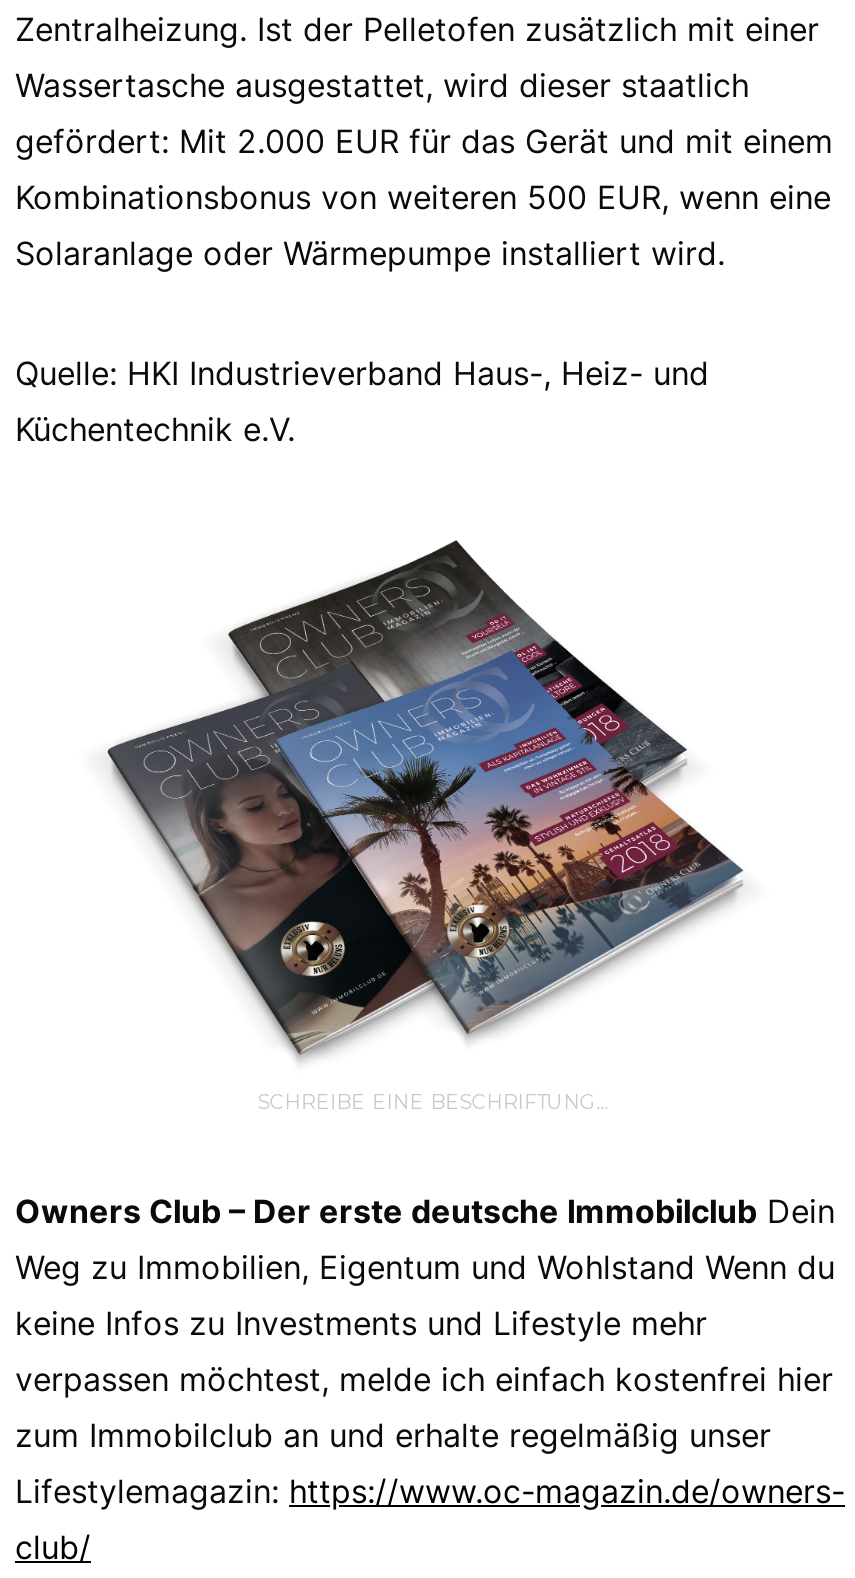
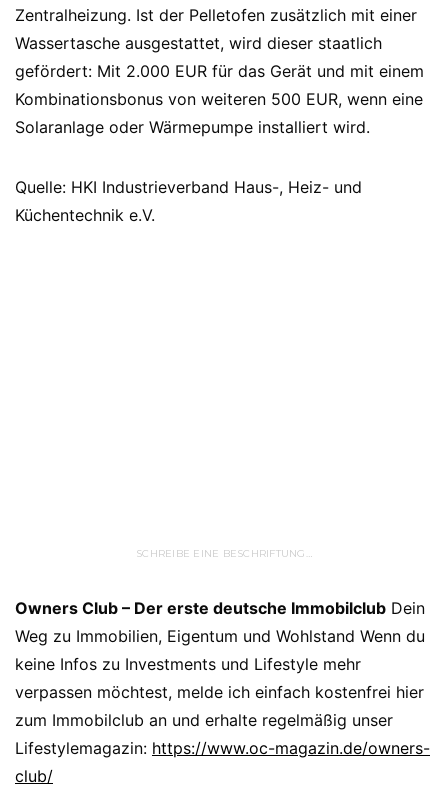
- [image]
